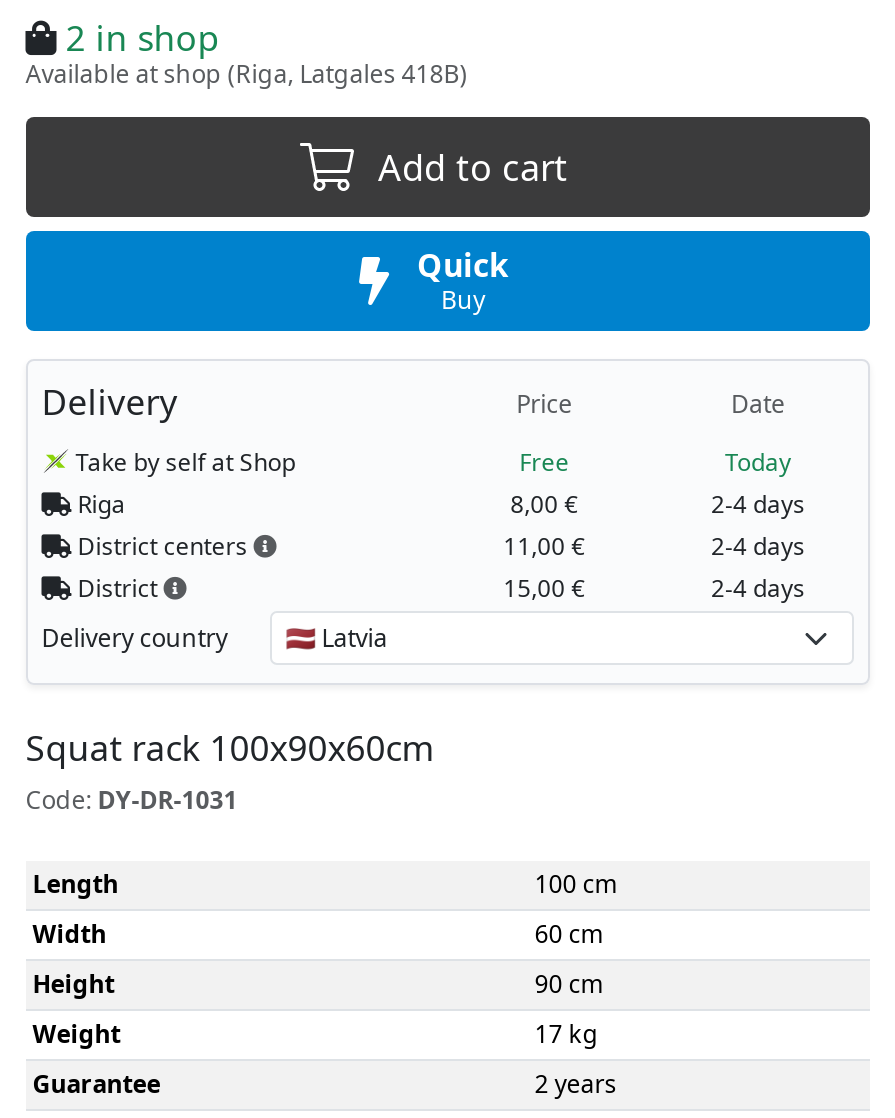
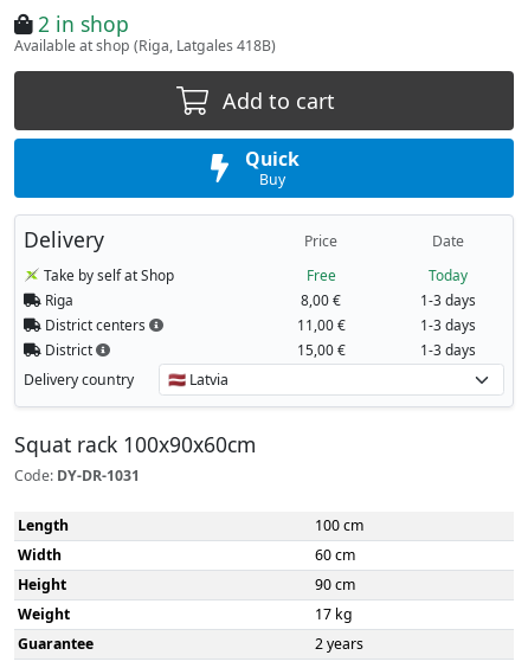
- 2-4 days
+ 1-3 days

- 2-4 days
+ 1-3 days

- 2-4 days
+ 1-3 days
